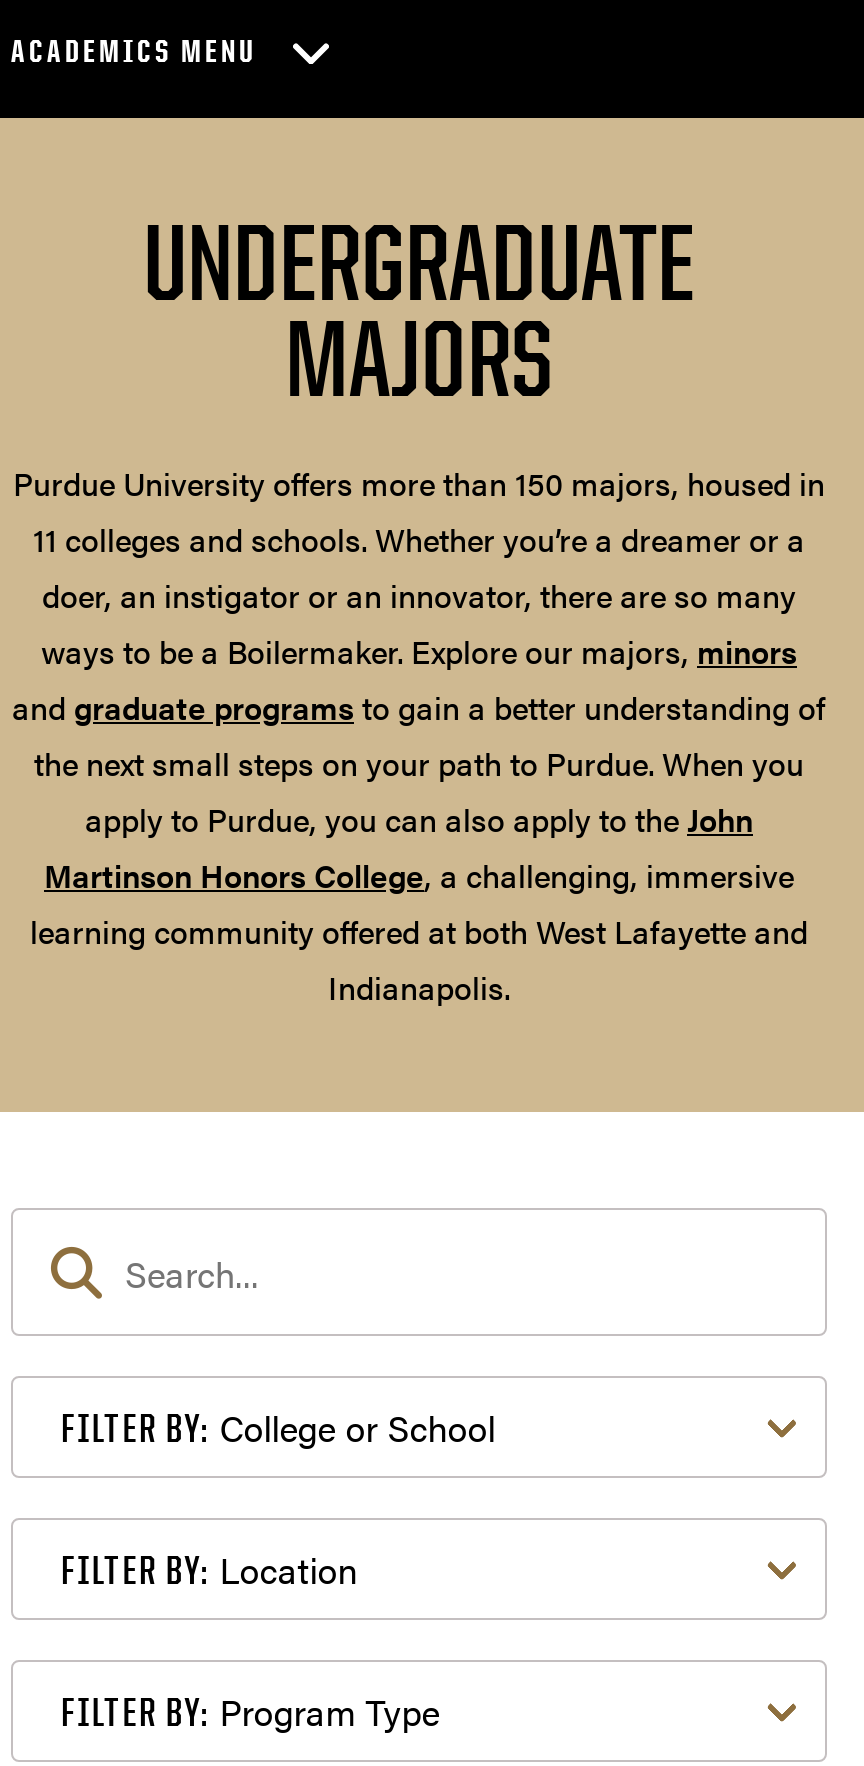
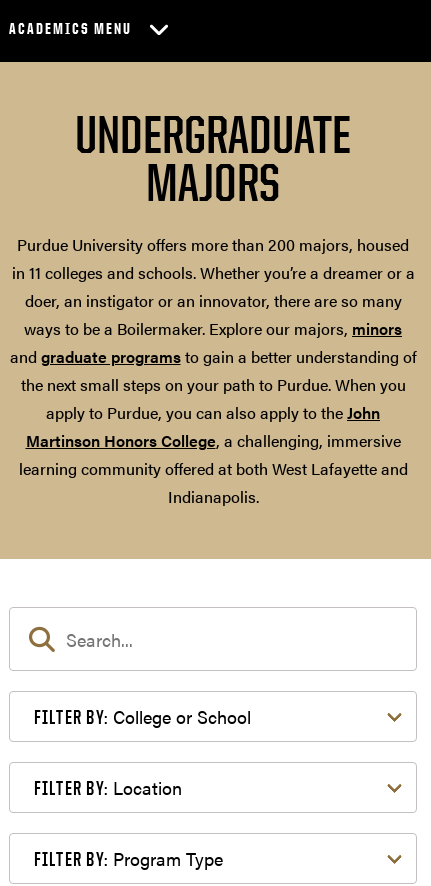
- Purdue University offers more than 150 majors, housed in
- 11 colleges and schools. Whether you’re a dreamer or a
+ Purdue University offers more than 200 majors, housed
+ in 11 colleges and schools. Whether you’re a dreamer or a
